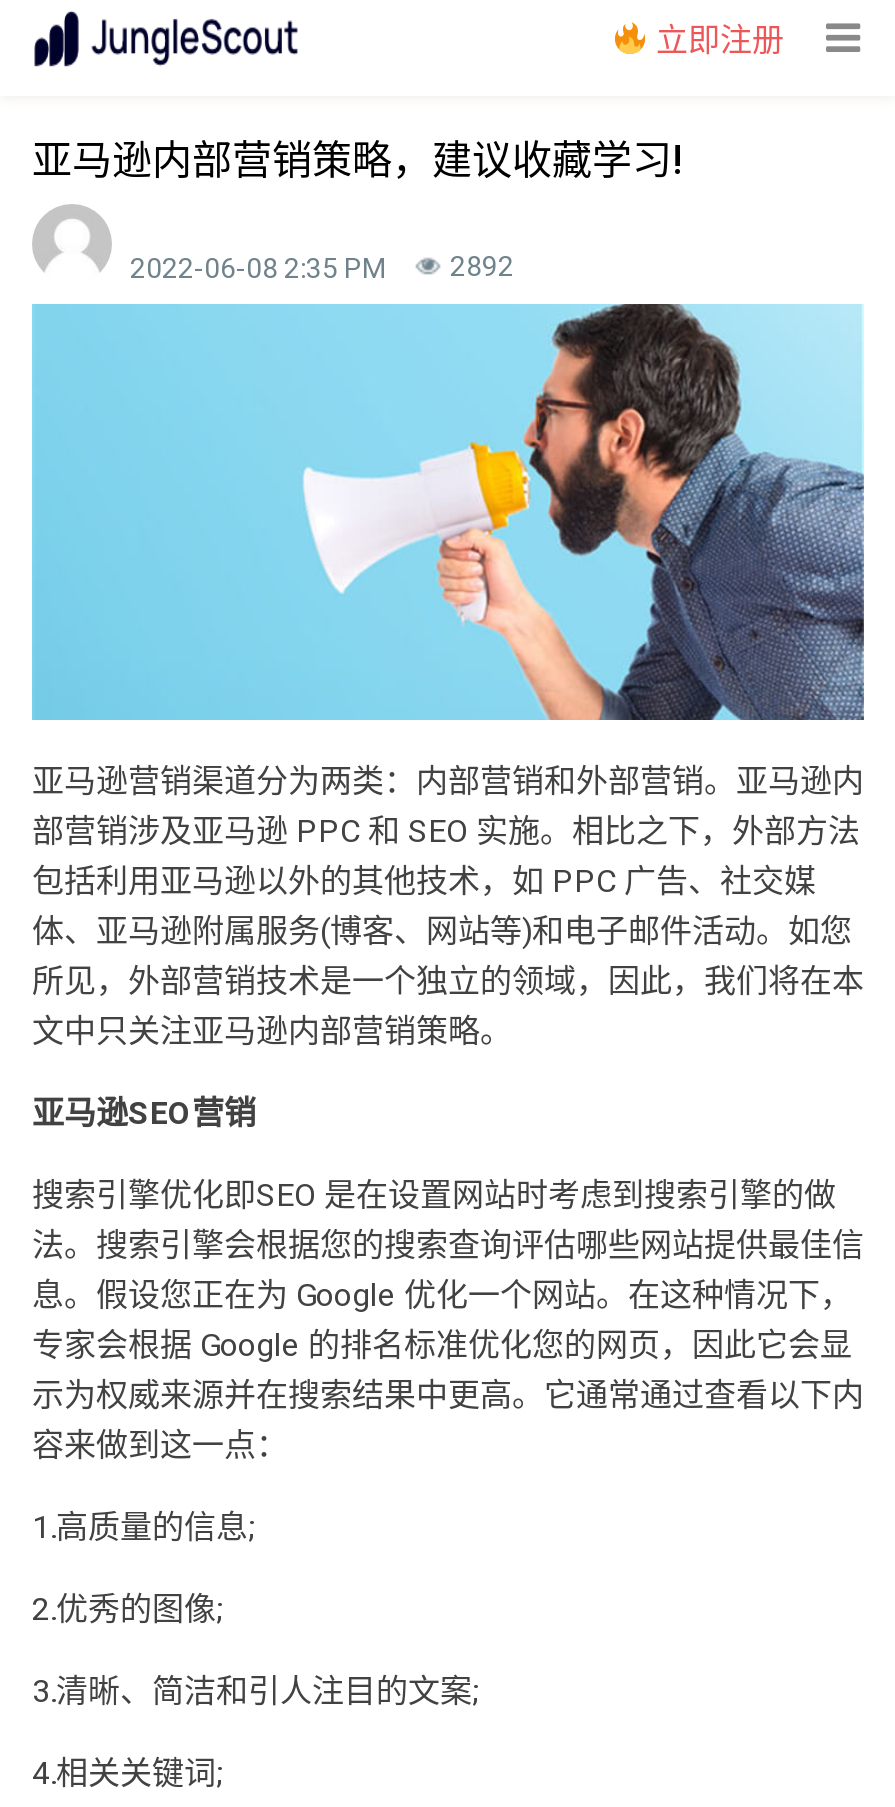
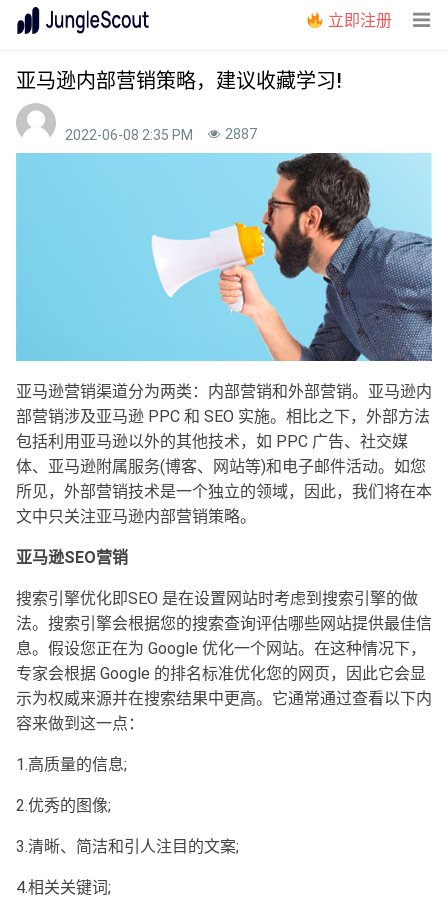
- 2022-06-08 2:35 PM 2892
+ 2022-06-08 2:35 PM 2887
